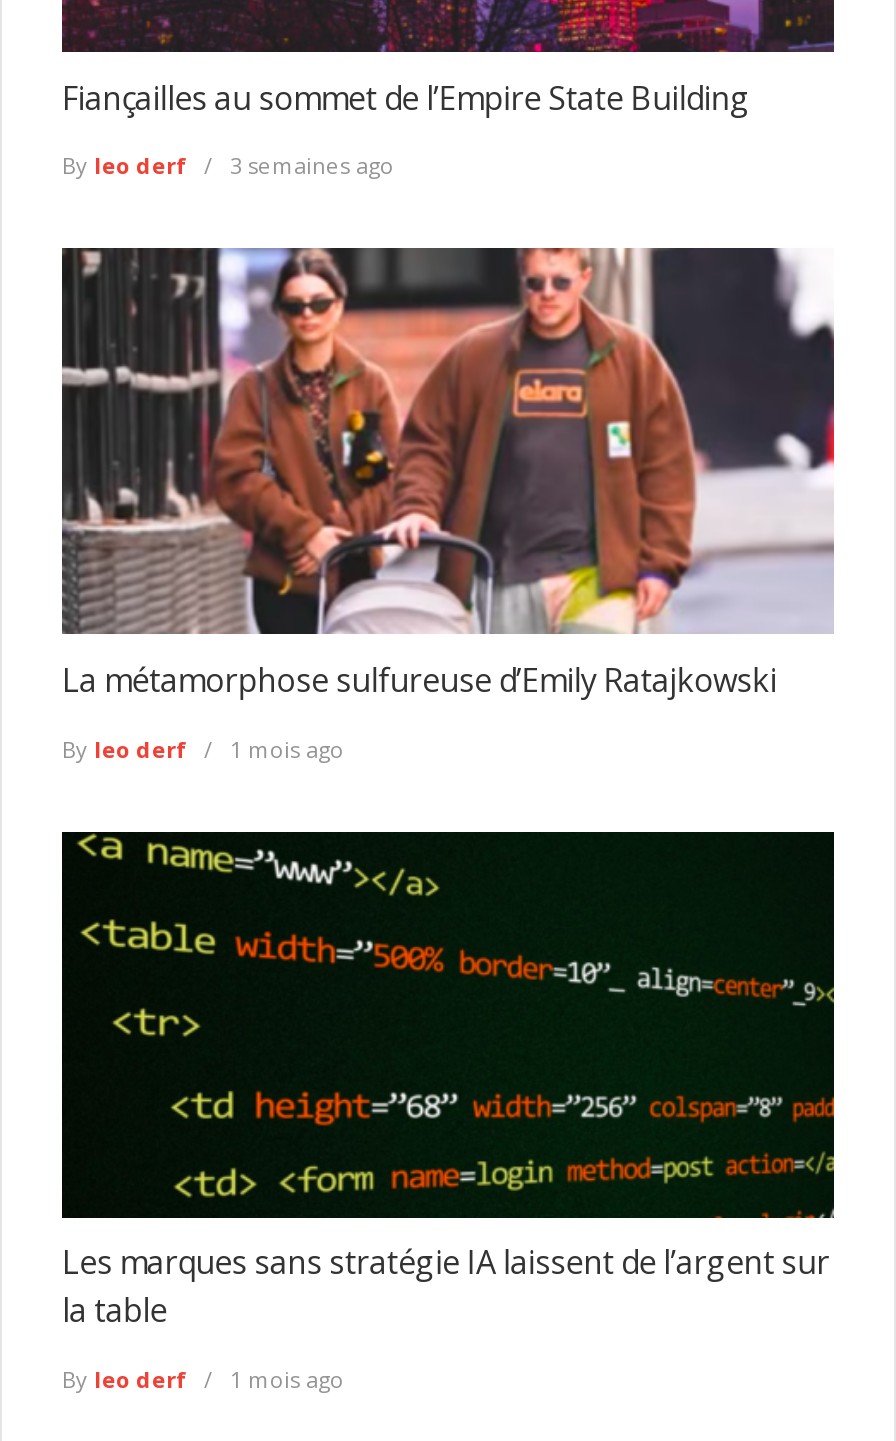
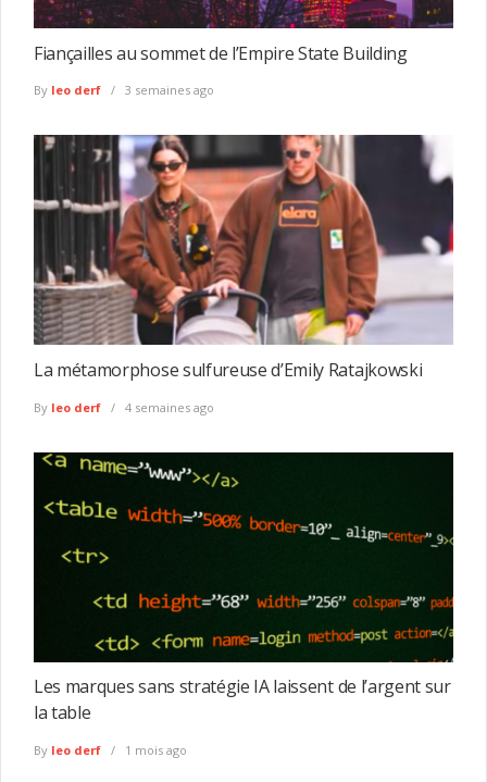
- By leo derf 1 mois ago
+ By leo derf 4 semaines ago
